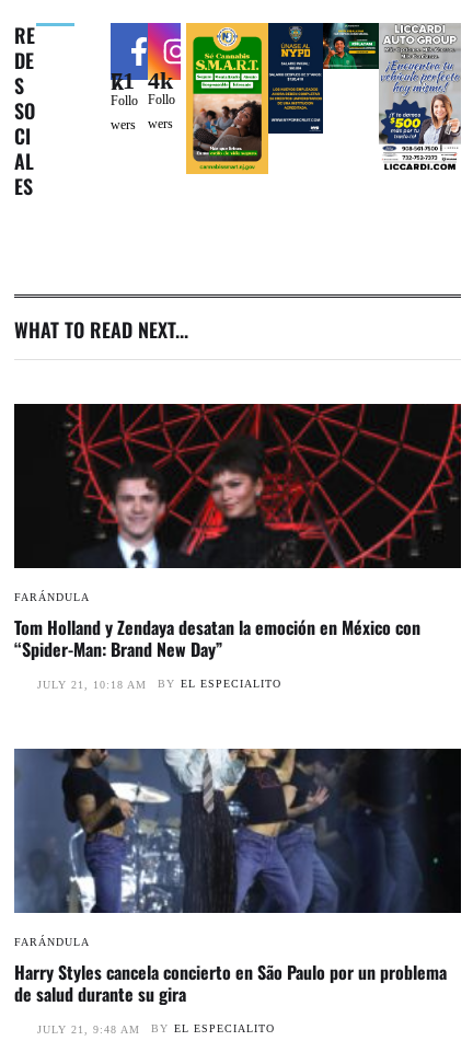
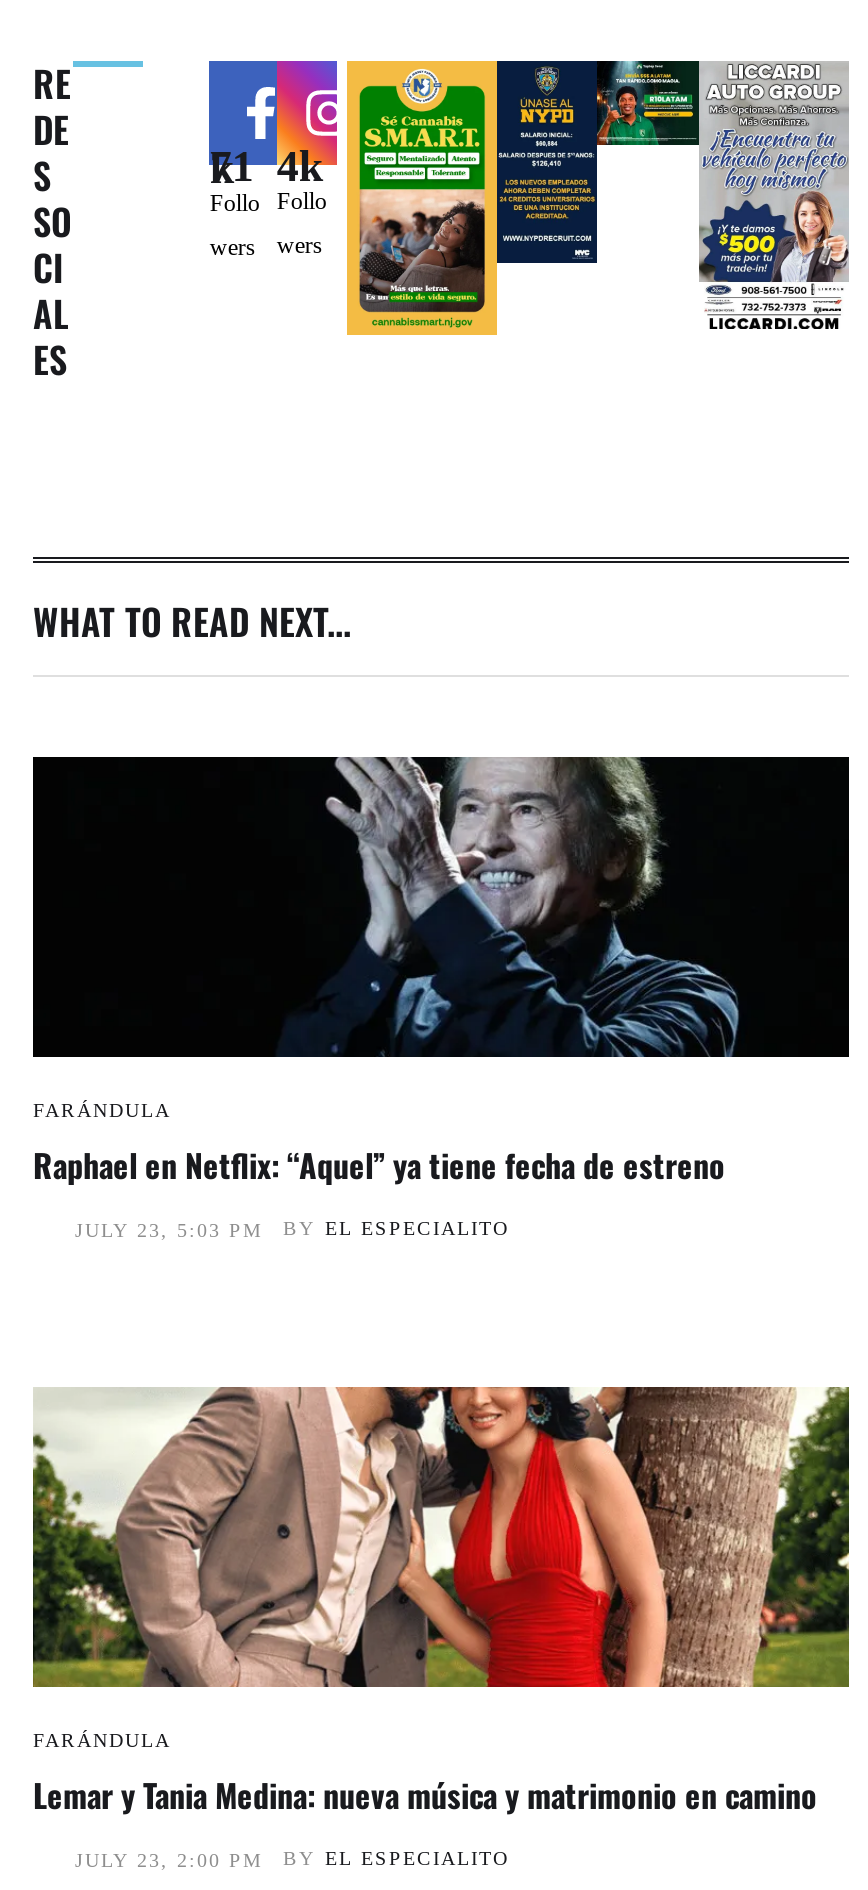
- [image]
+ [image]

- Tom Holland y Zendaya desatan la emoción en México con
- “Spider-Man: Brand New Day”
+ Raphael en Netflix: “Aquel” ya tiene fecha de estreno

- JULY 21, 10:18 AM BY EL ESPECIALITO
+ JULY 23, 5:03 PM BY EL ESPECIALITO

- [image]
+ [image]

- Harry Styles cancela concierto en São Paulo por un problema
- de salud durante su gira
+ Lemar y Tania Medina: nueva música y matrimonio en camino

- JULY 21, 9:48 AM BY EL ESPECIALITO
+ JULY 23, 2:00 PM BY EL ESPECIALITO
